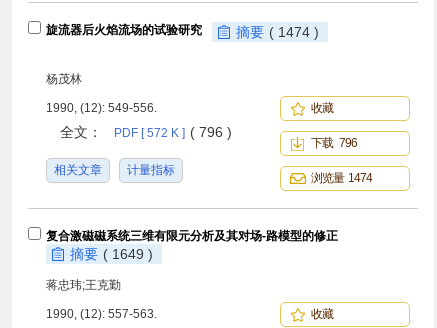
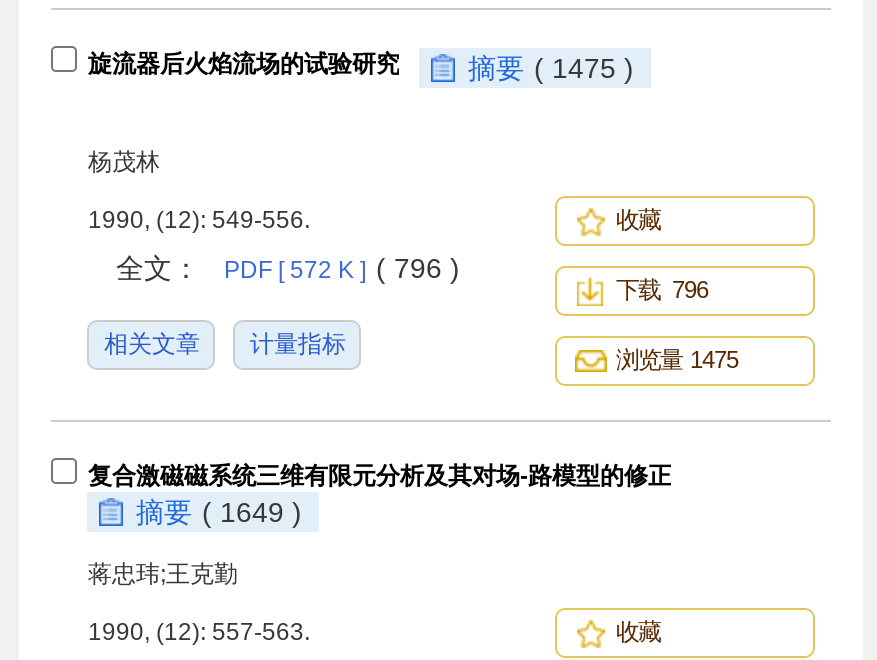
- 摘要 ( 1474 )
+ 摘要 ( 1475 )

- 浏览量 1474
+ 浏览量 1475
